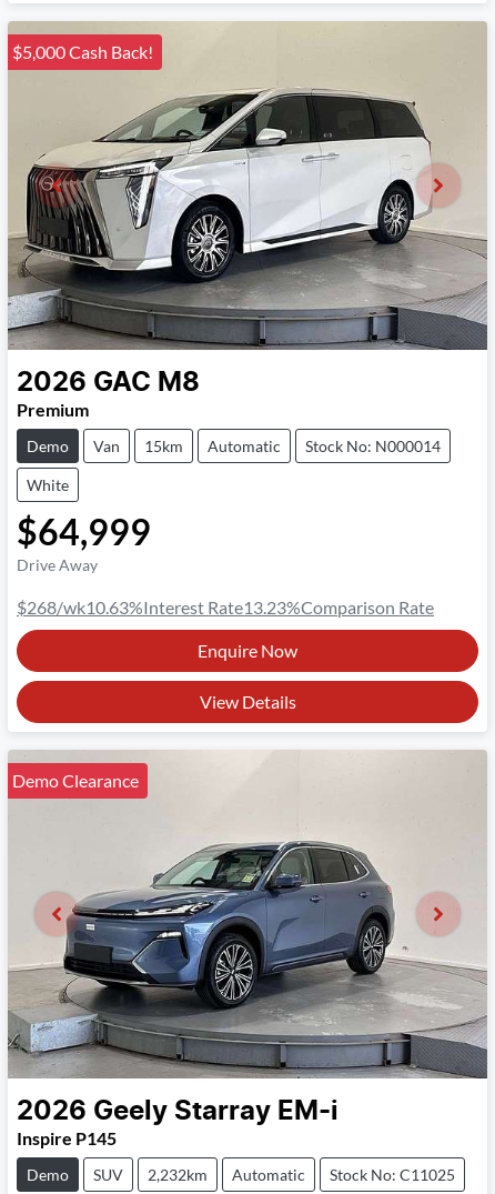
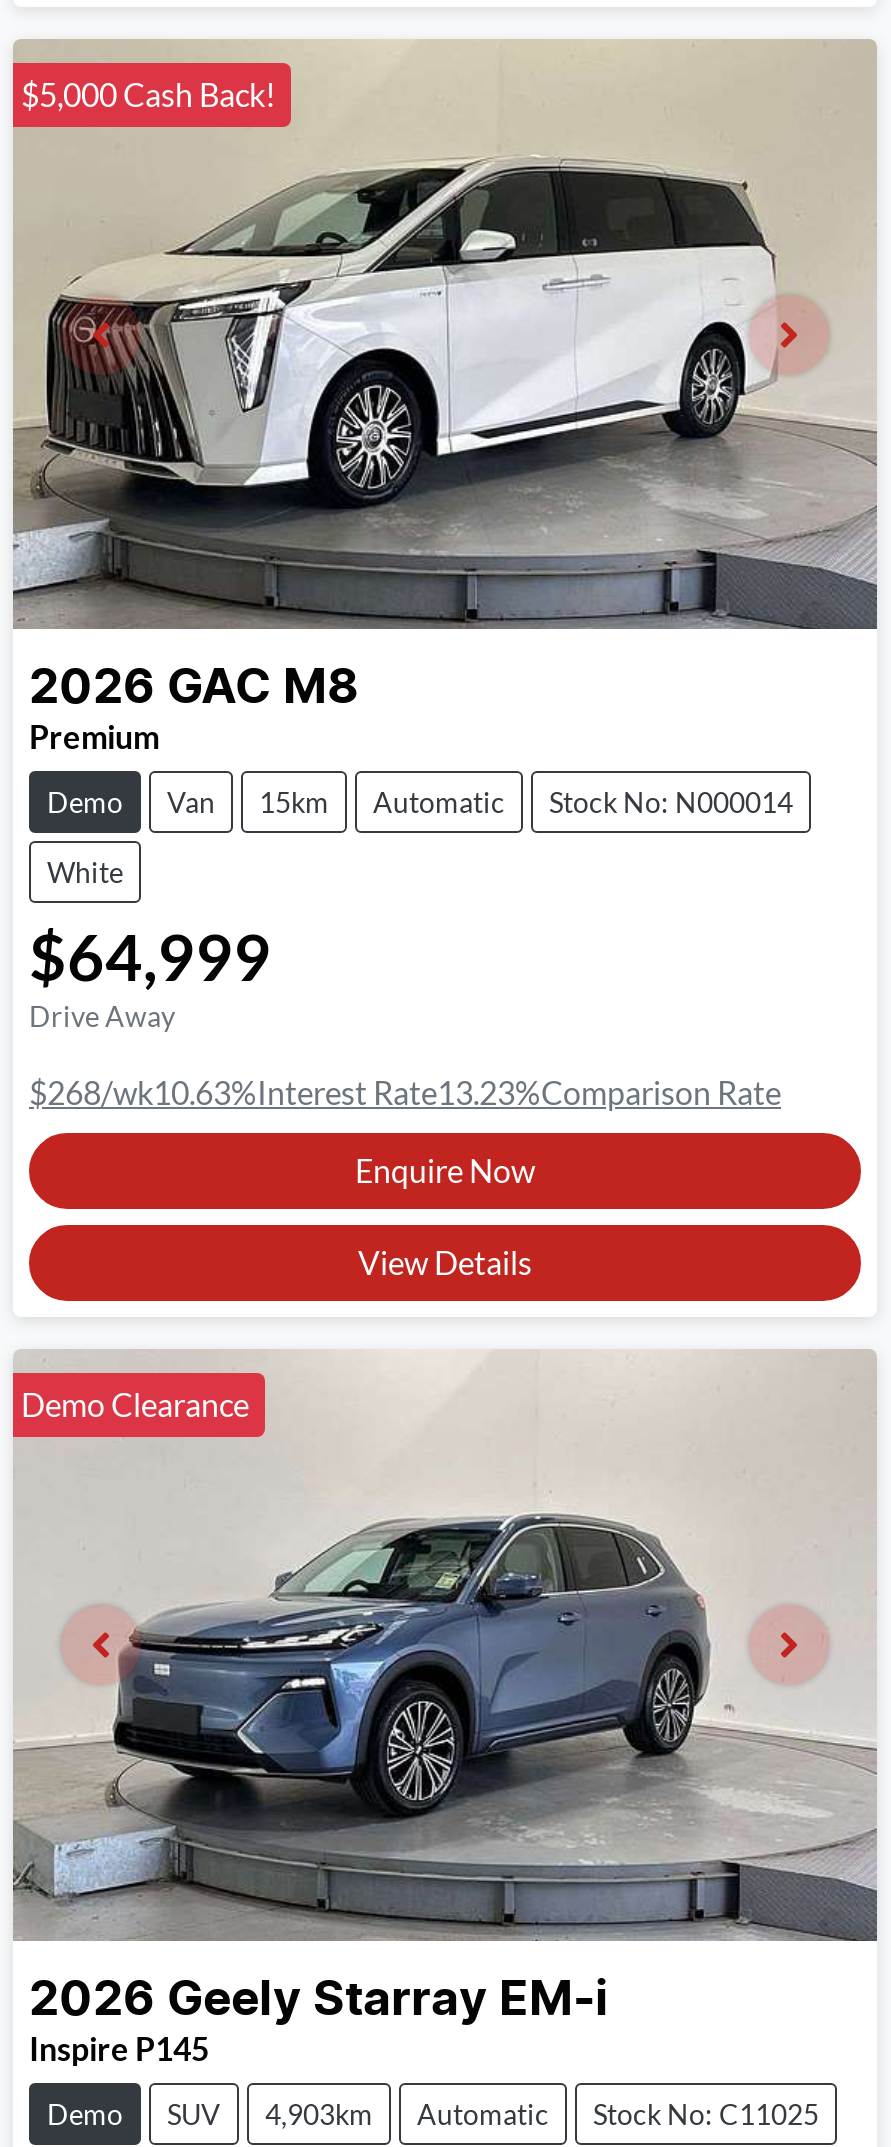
- Demo SUV 2,232km Automatic Stock No: C11025
+ Demo SUV 4,903km Automatic Stock No: C11025
